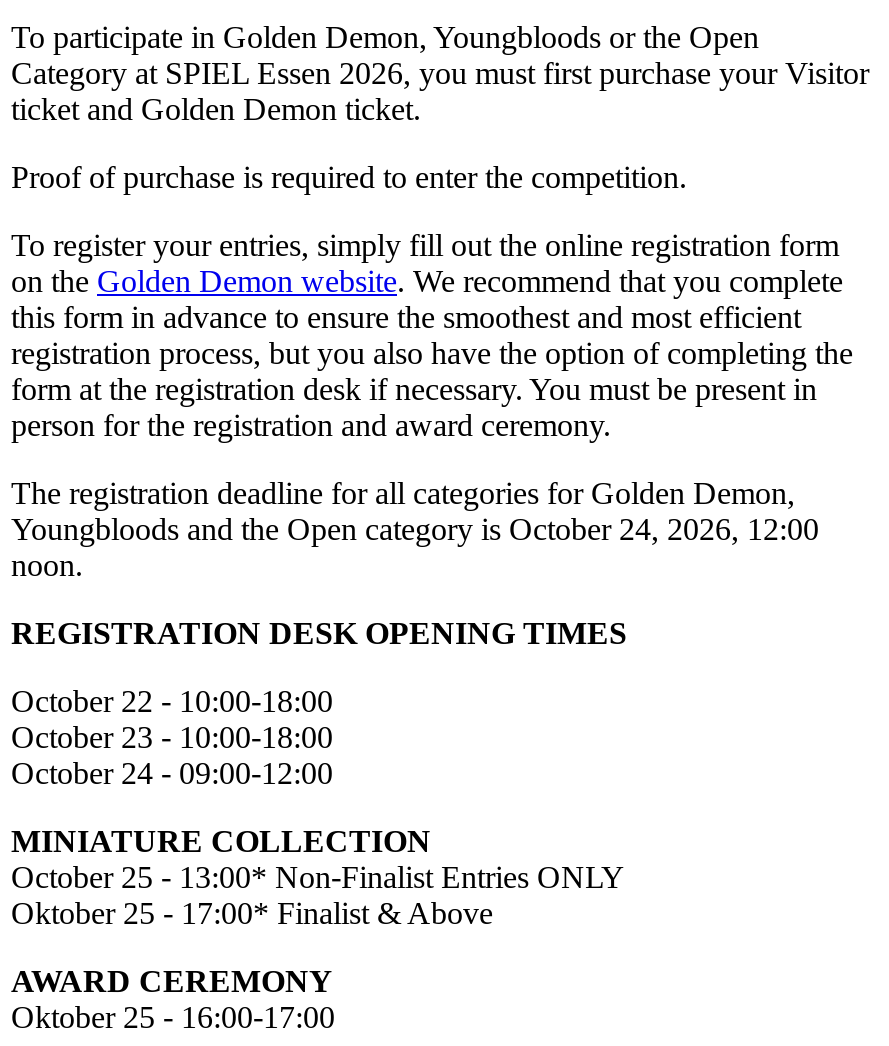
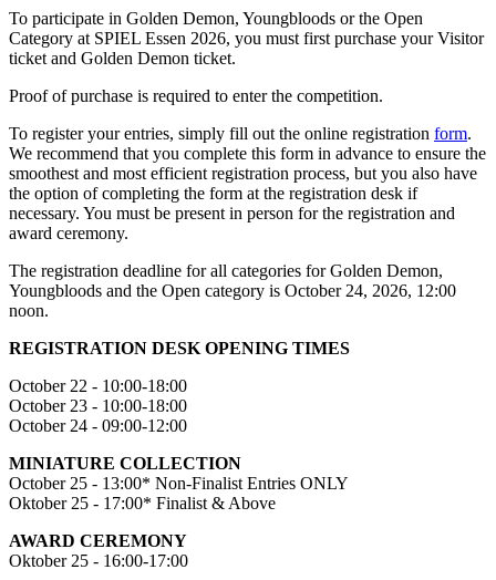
- To register your entries, simply fill out the online registration form
- on the Golden Demon website. We recommend that you complete
- this form in advance to ensure the smoothest and most efficient
- registration process, but you also have the option of completing the
- form at the registration desk if necessary. You must be present in
- person for the registration and award ceremony.
+ To register your entries, simply fill out the online registration form.
+ We recommend that you complete this form in advance to ensure the
+ smoothest and most efficient registration process, but you also have
+ the option of completing the form at the registration desk if
+ necessary. You must be present in person for the registration and
+ award ceremony.
